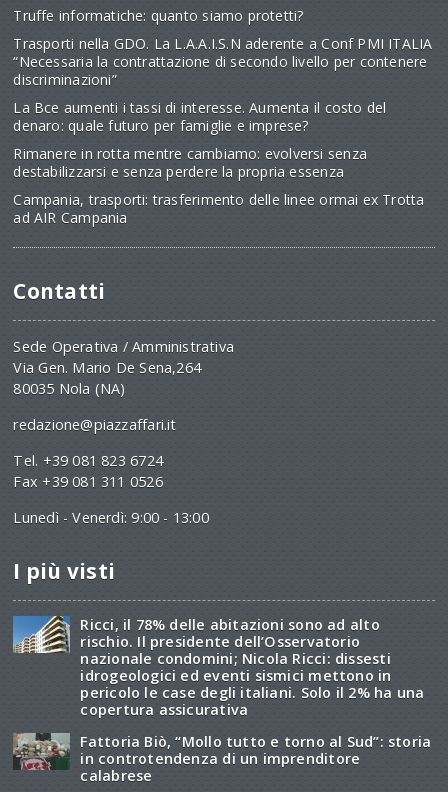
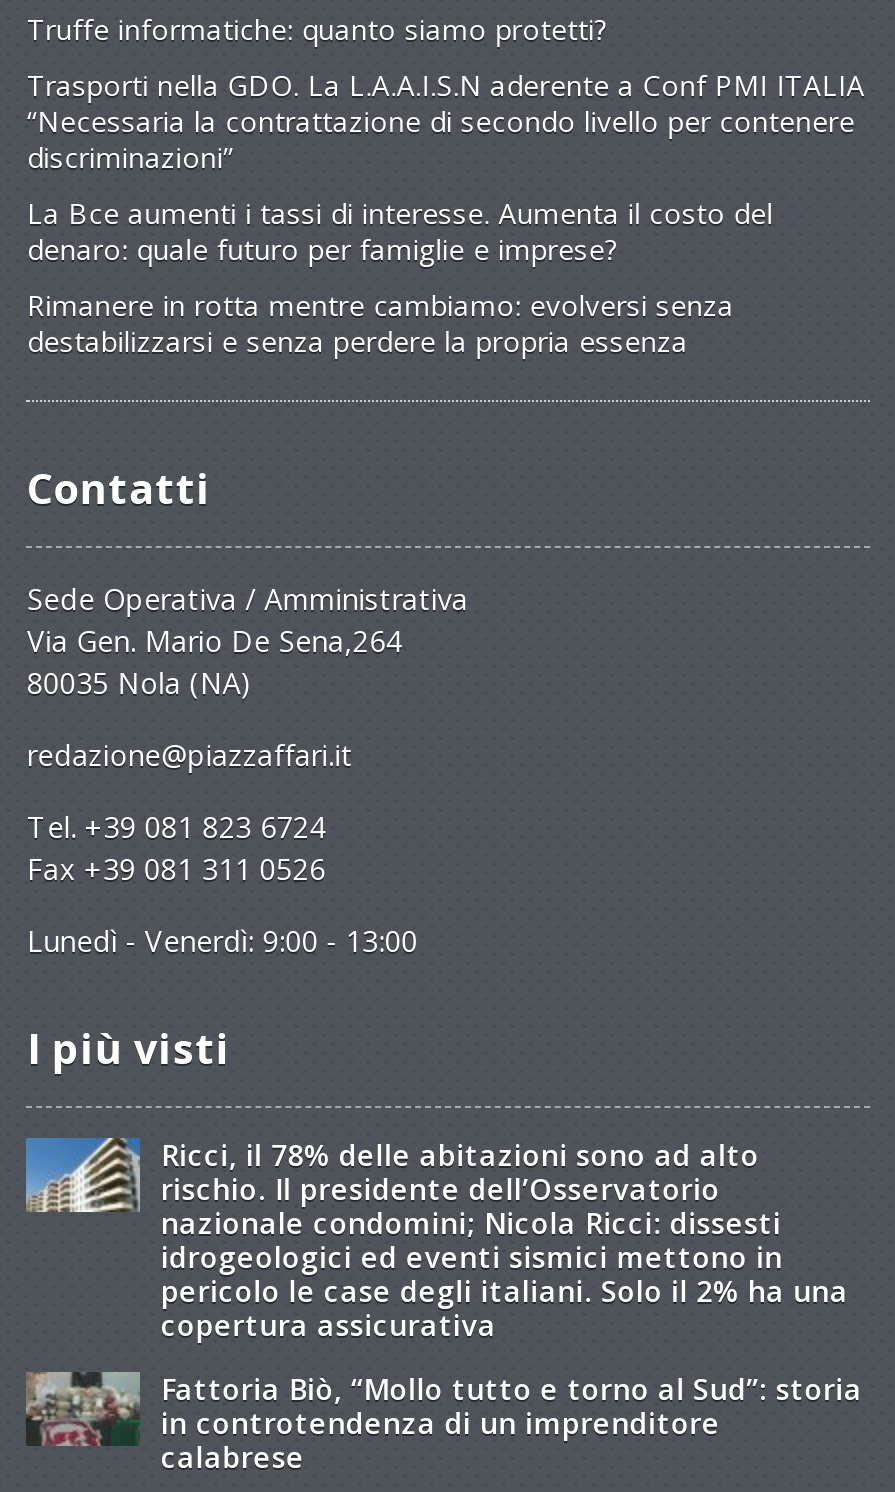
- Campania, trasporti: trasferimento delle linee ormai ex Trotta
- ad AIR Campania
